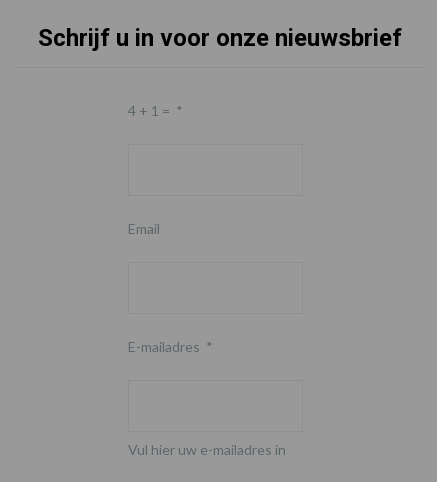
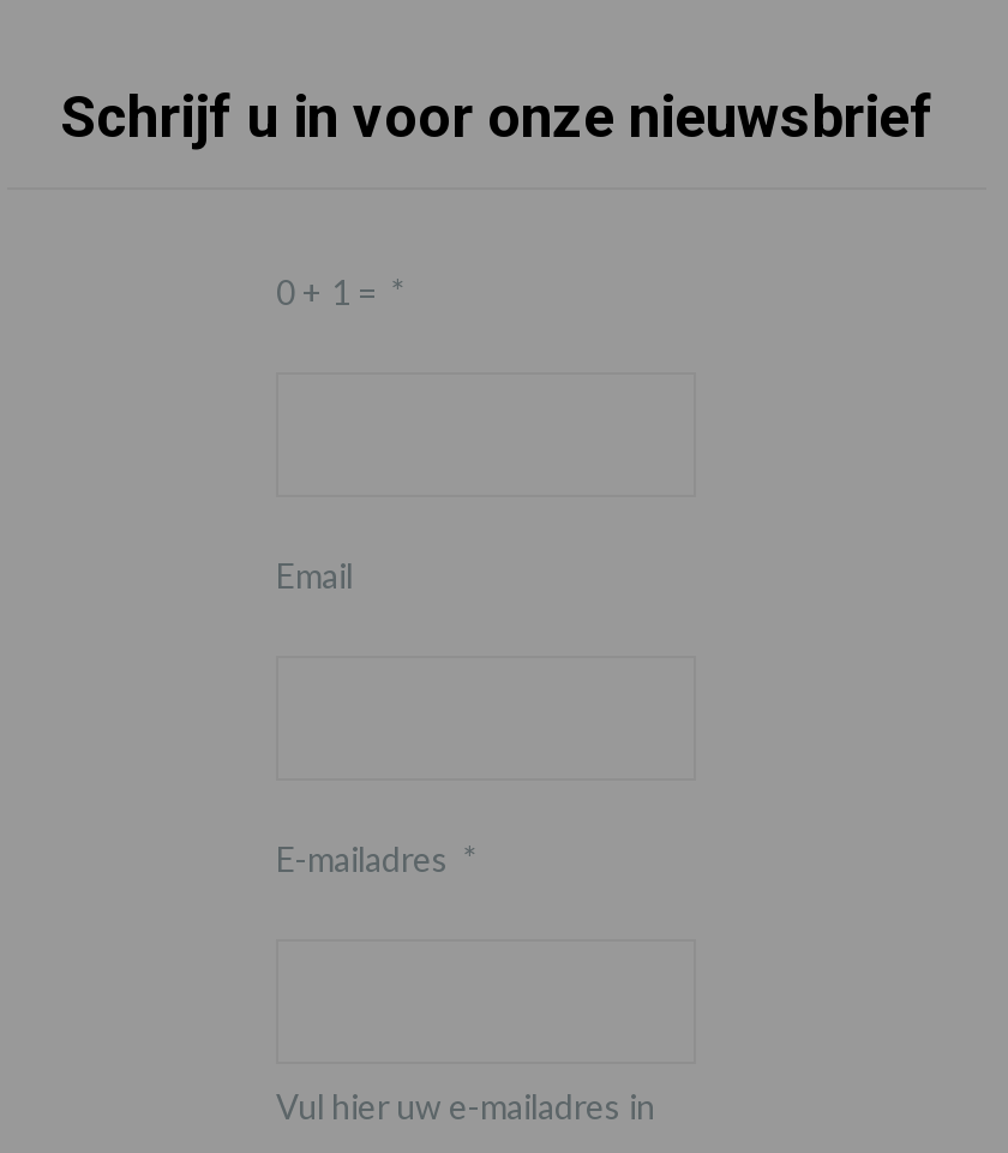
- 4 + 1 = *
+ 0 + 1 = *
